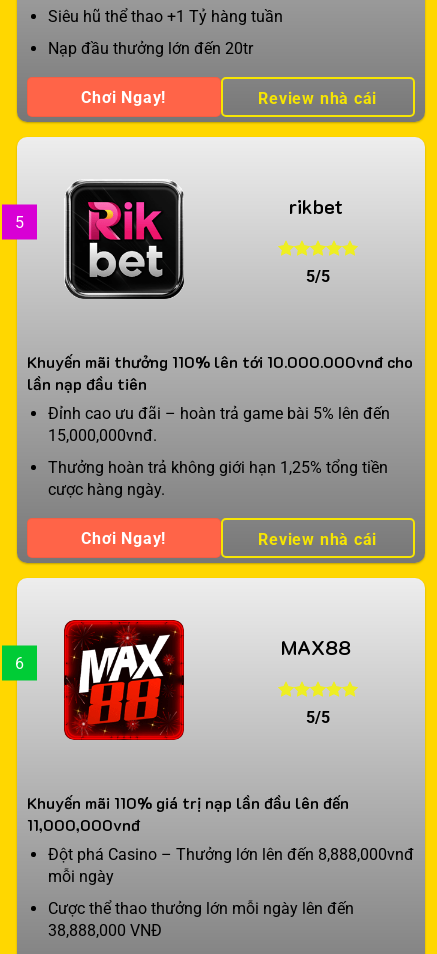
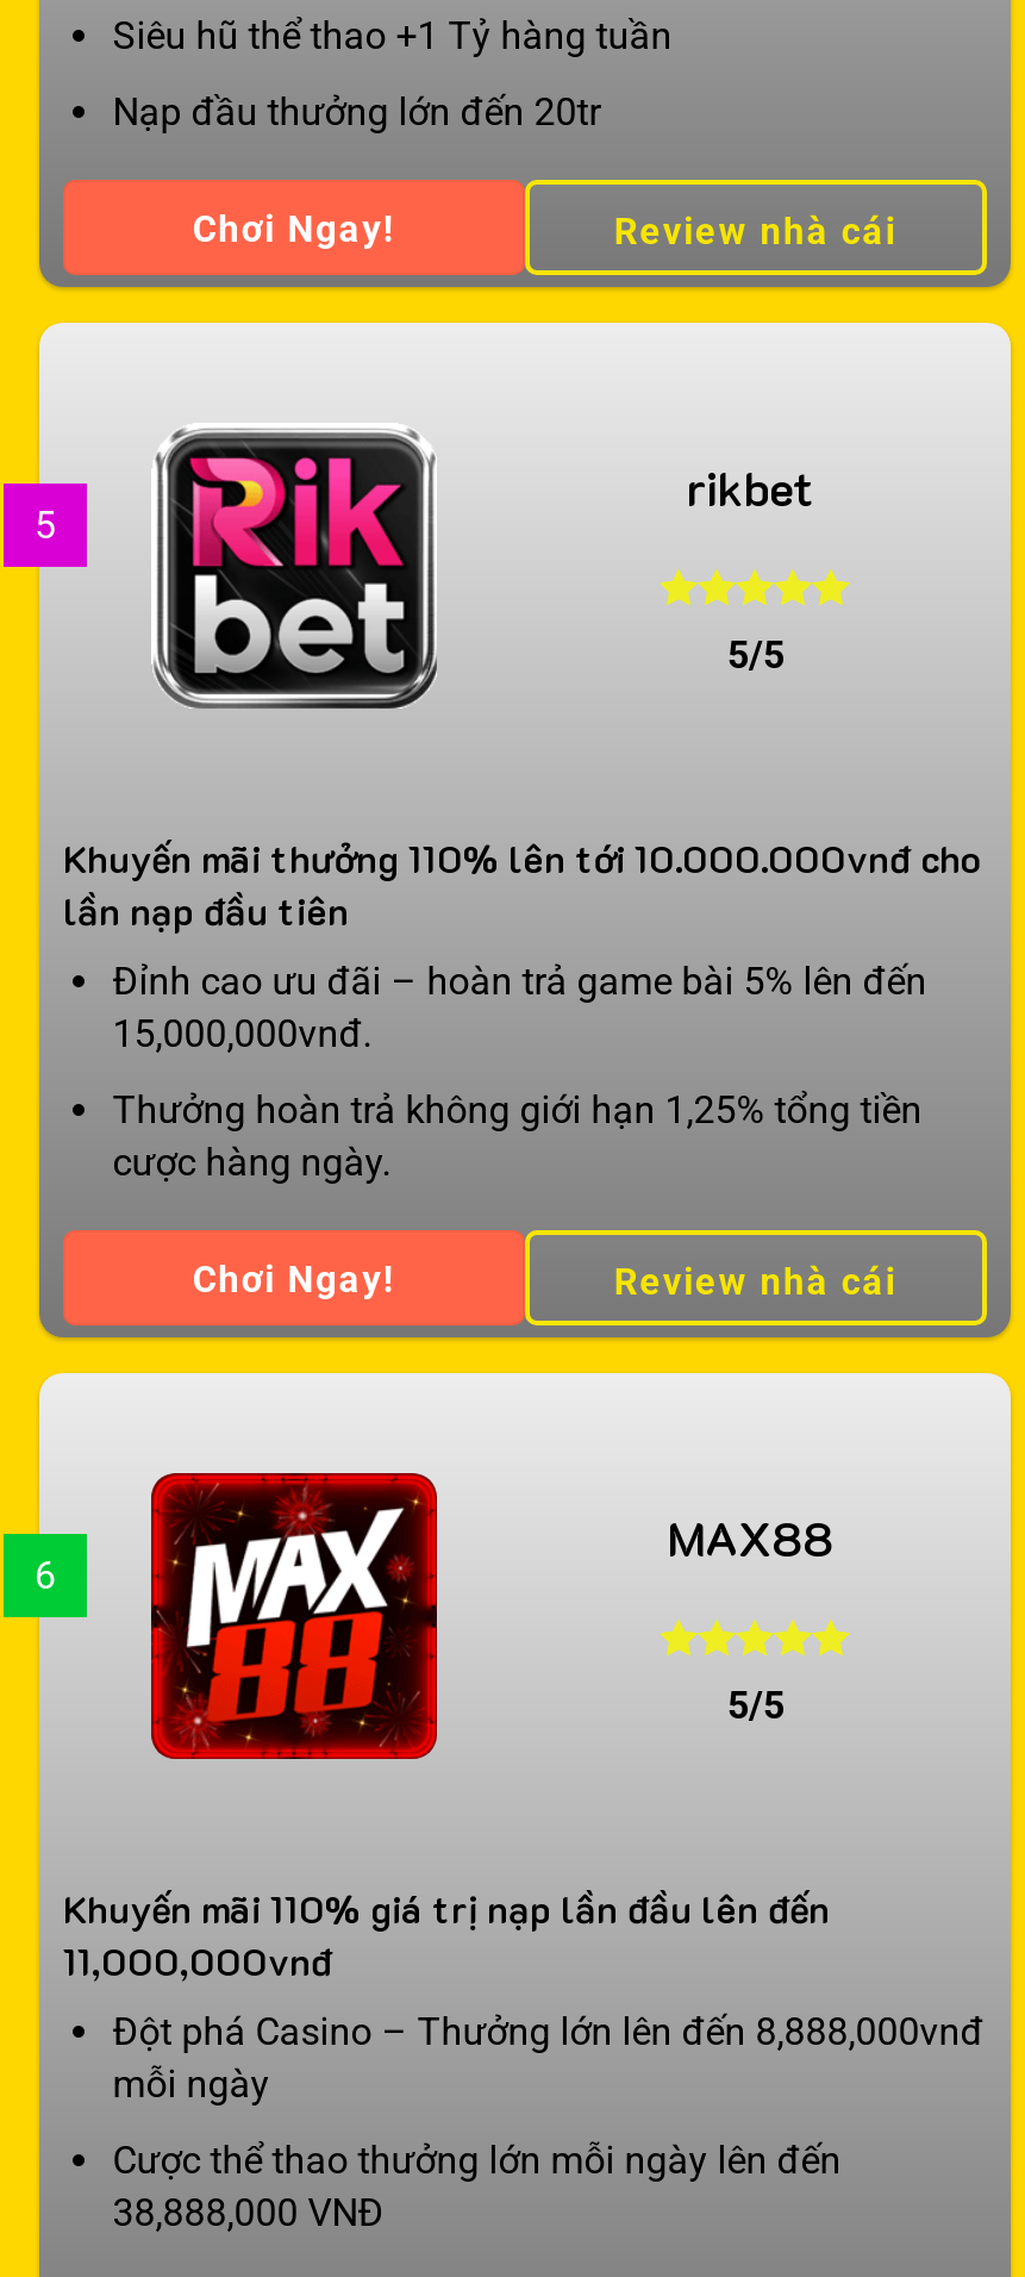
- [image]
+ [image]
